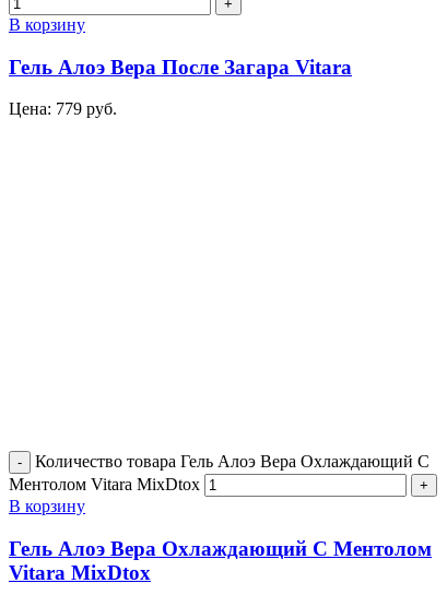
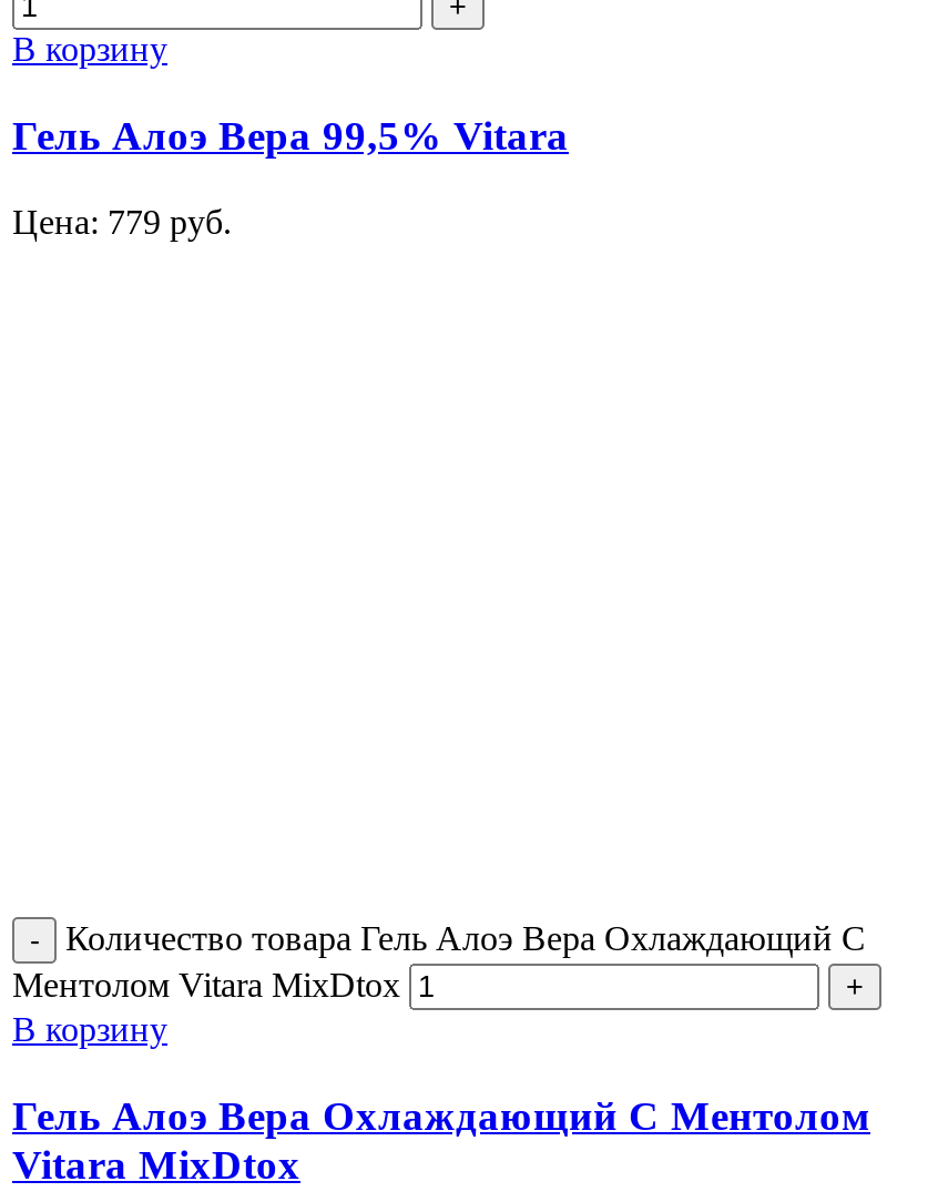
- Гель Алоэ Вера После Загара Vitara
+ Гель Алоэ Вера 99,5% Vitara
